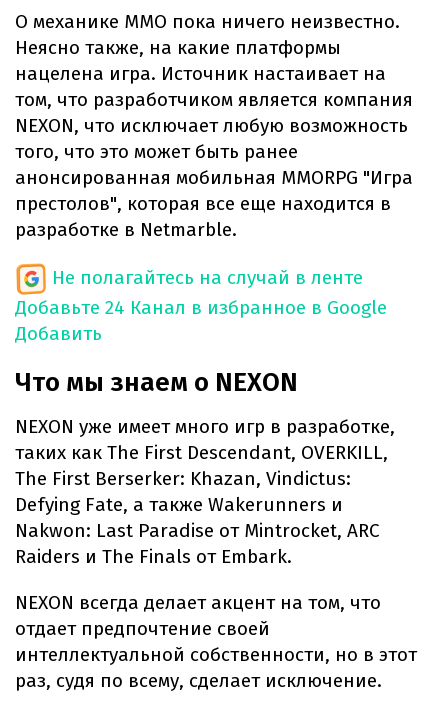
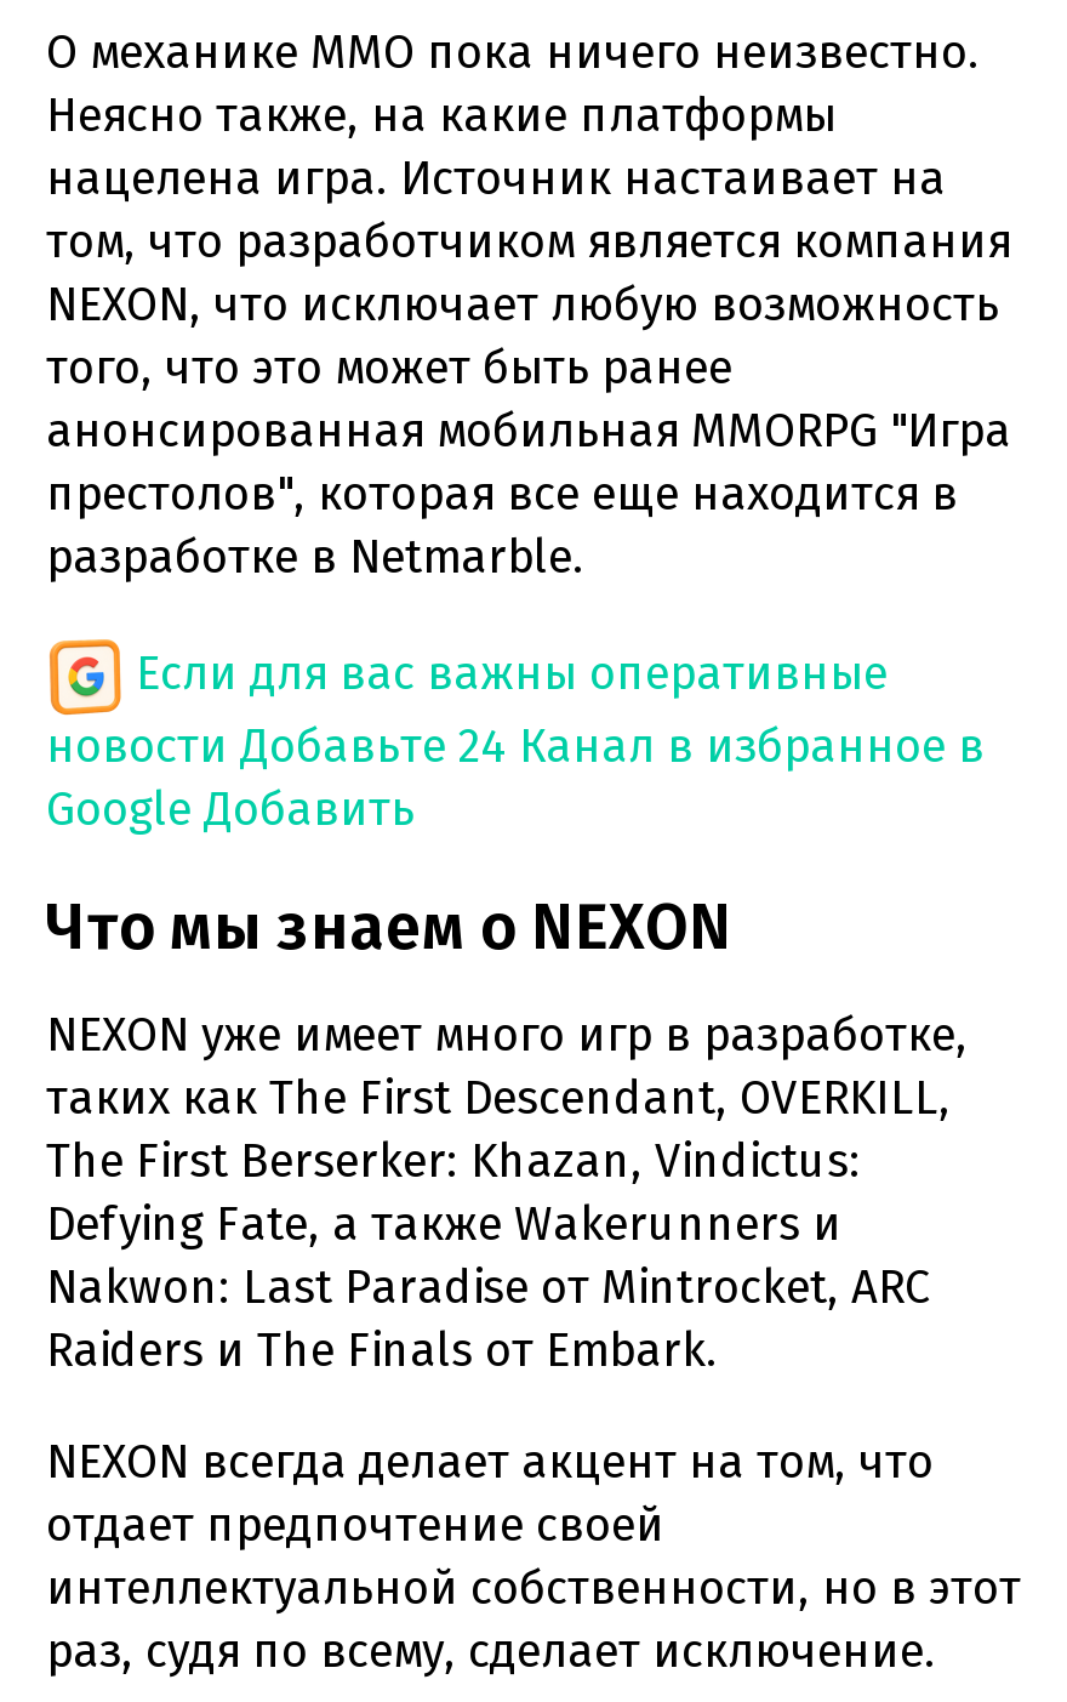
- Не полагайтесь на случай в ленте
- Добавьте 24 Канал в избранное в Google
- Добавить
+ Если для вас важны оперативные
+ новости Добавьте 24 Канал в избранное в
+ Google Добавить
